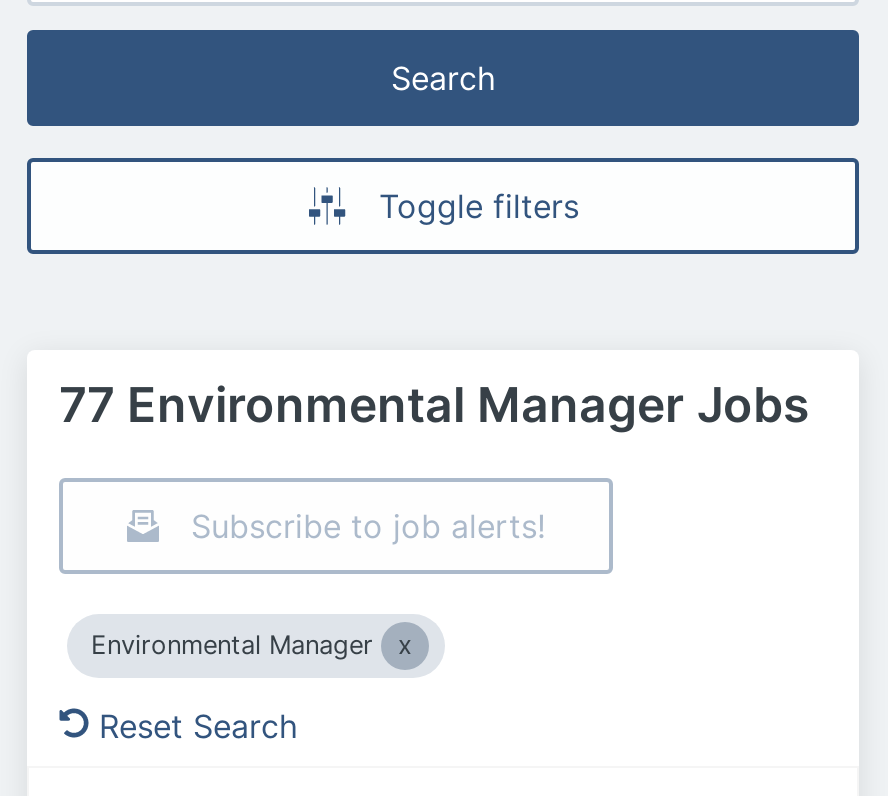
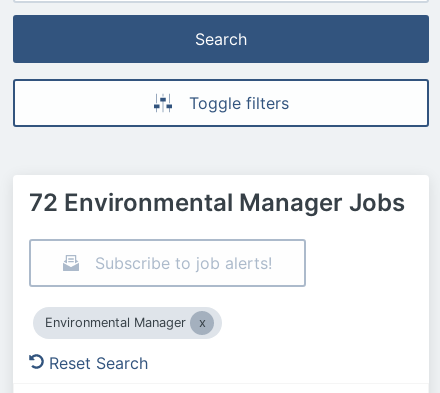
- 77 Environmental Manager Jobs
+ 72 Environmental Manager Jobs
